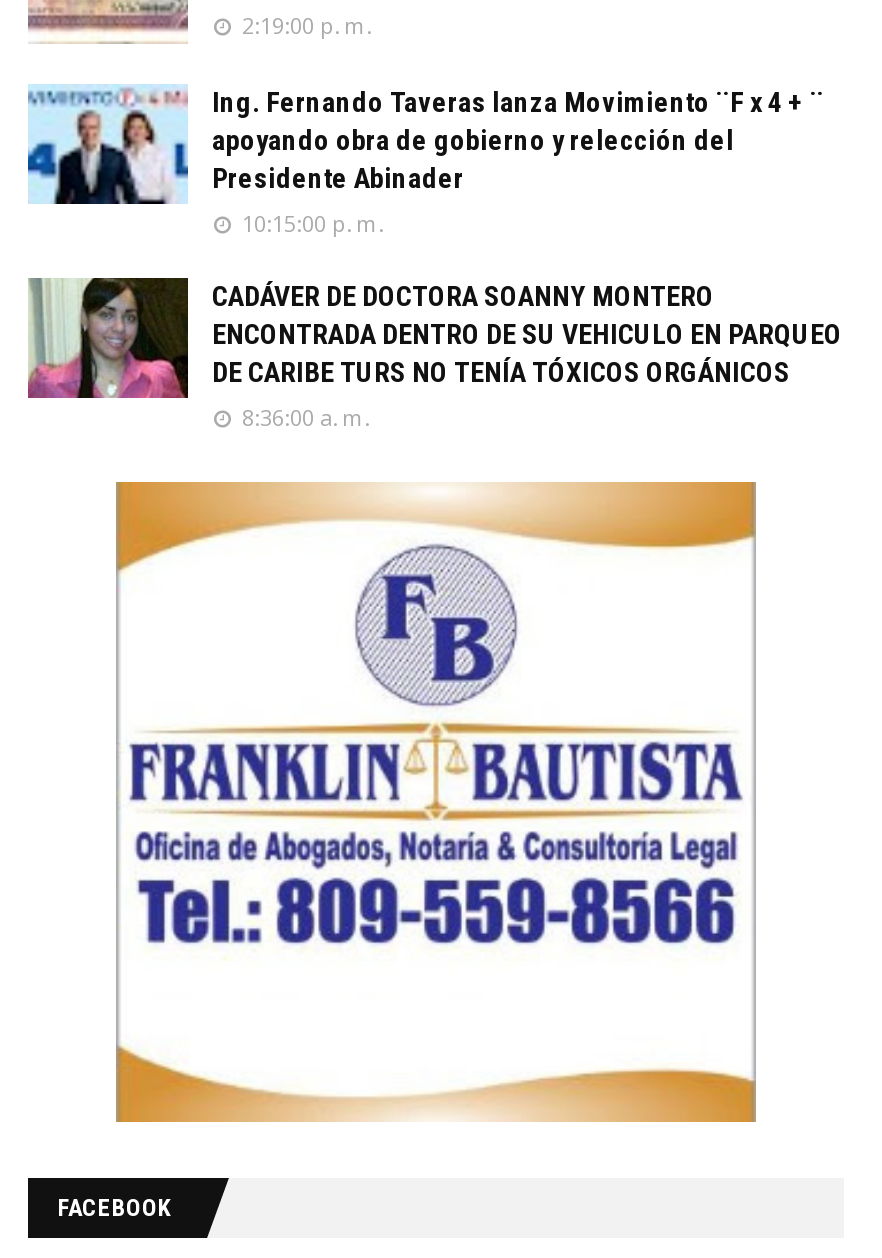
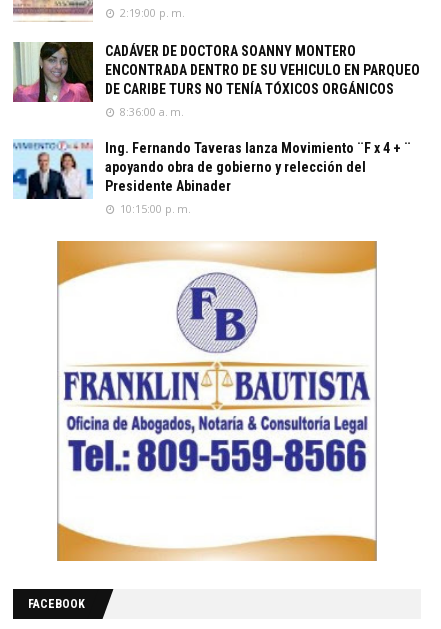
moved down: [image] | Ing. Fernando Taveras lanza Movimiento ¨F x 4 + ¨ | apoyando obra de gobierno y relección del | Presidente Abinader | 10:15:00 p. m.

moved up: [image] | CADÁVER DE DOCTORA SOANNY MONTERO | ENCONTRADA DENTRO DE SU VEHICULO EN PARQUEO | DE CARIBE TURS NO TENÍA TÓXICOS ORGÁNICOS | 8:36:00 a. m.
